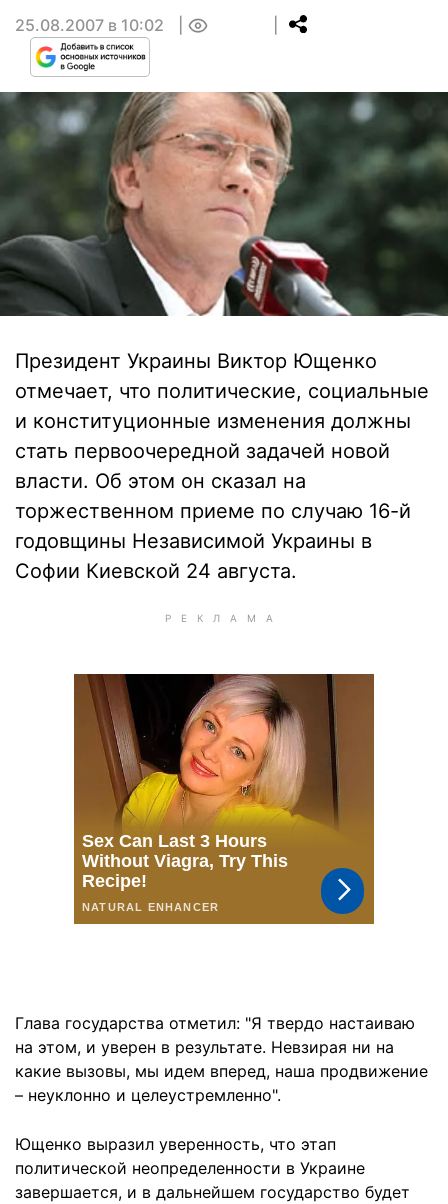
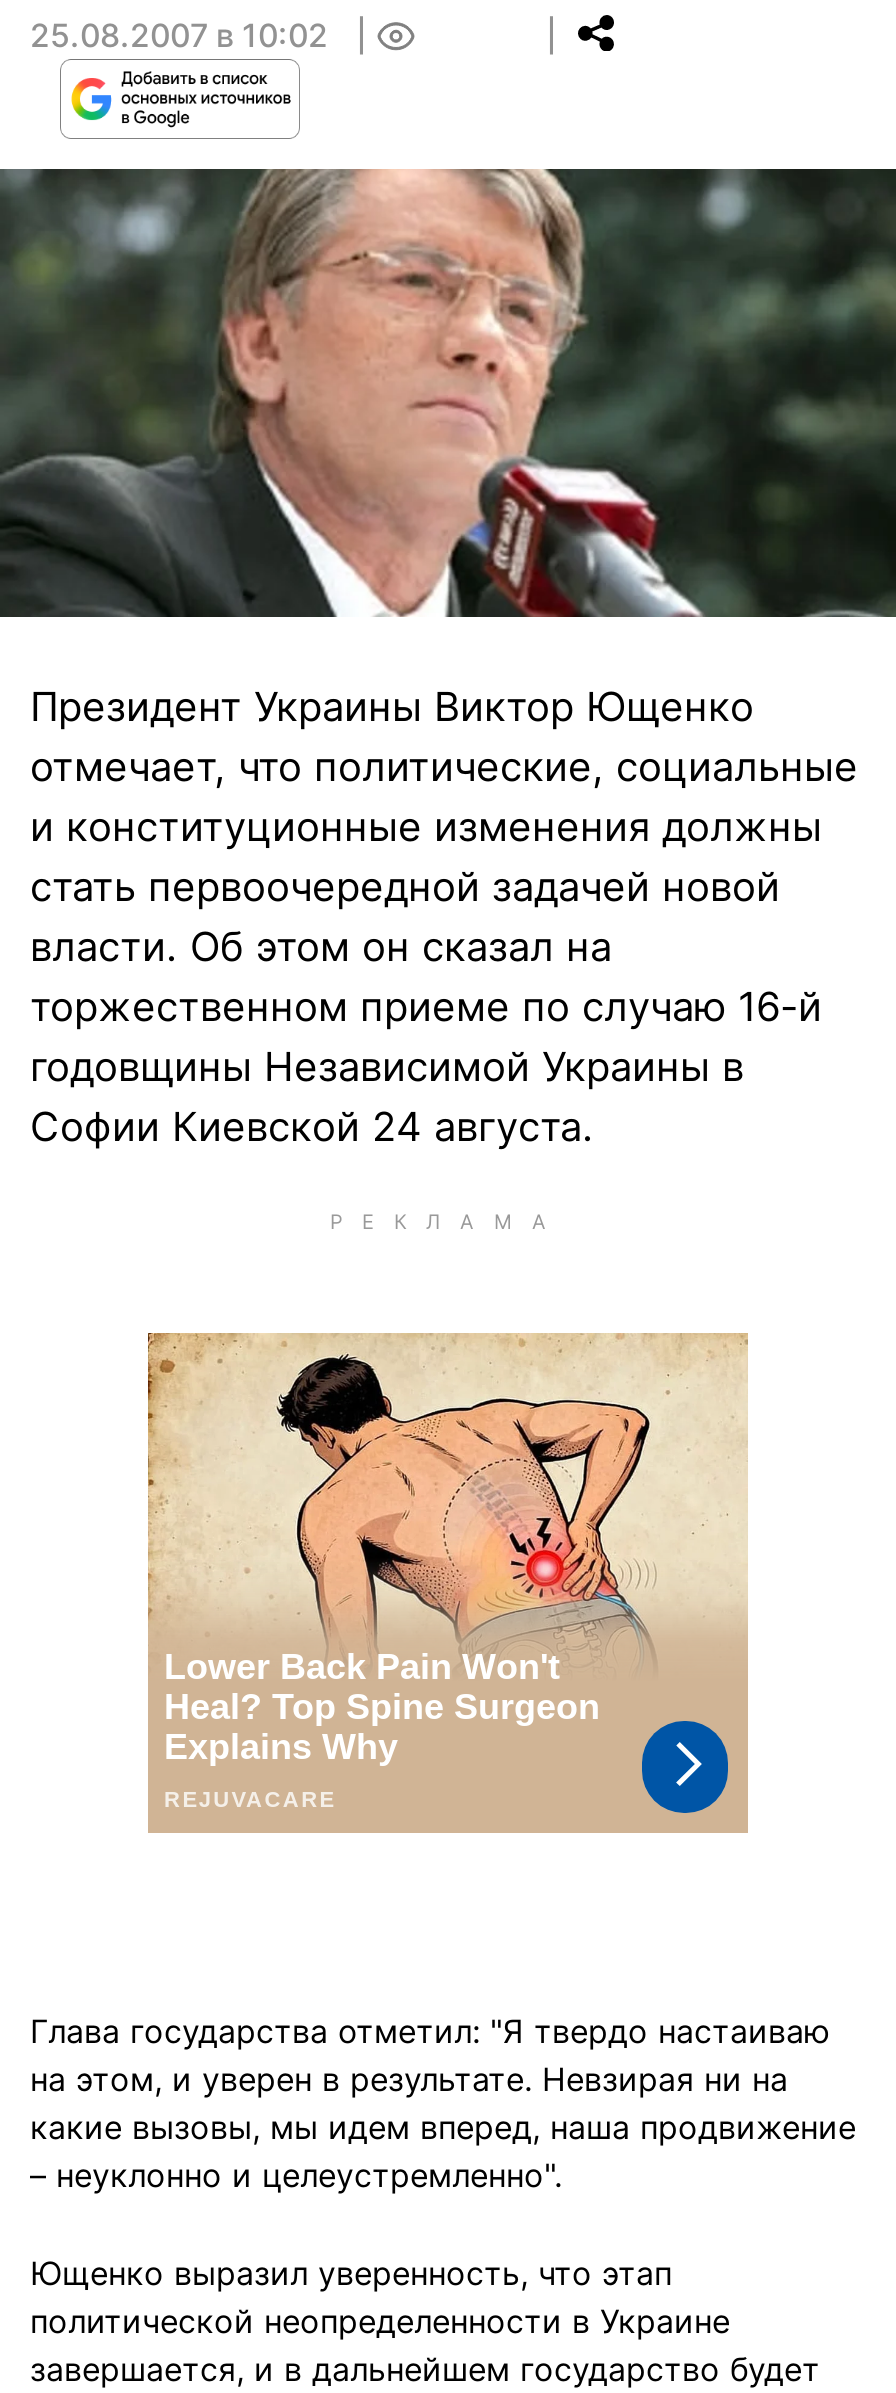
- [image]
+ [image]
